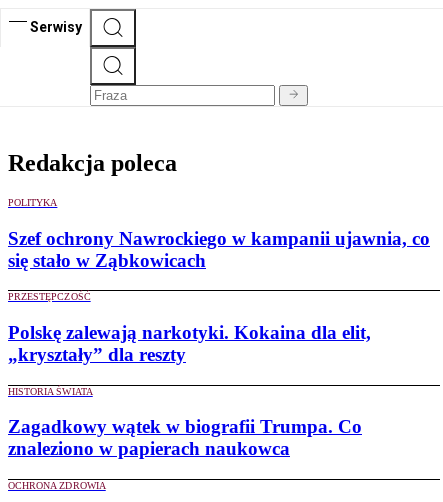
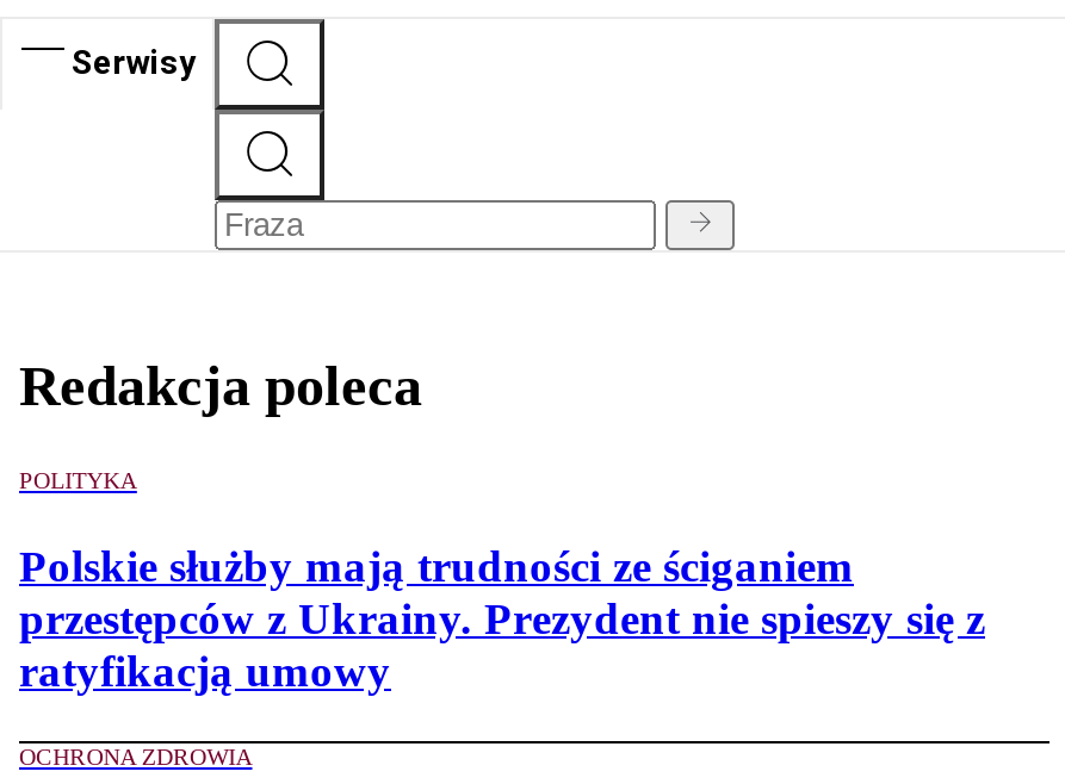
- Szef ochrony Nawrockiego w kampanii ujawnia, co
- się stało w Ząbkowicach
- PRZESTĘPCZOŚĆ
- Polskę zalewają narkotyki. Kokaina dla elit,
- „kryształy” dla reszty
- HISTORIA ŚWIATA
- Zagadkowy wątek w biografii Trumpa. Co
- znaleziono w papierach naukowca
+ Polskie służby mają trudności ze ściganiem
+ przestępców z Ukrainy. Prezydent nie spieszy się z
+ ratyfikacją umowy
